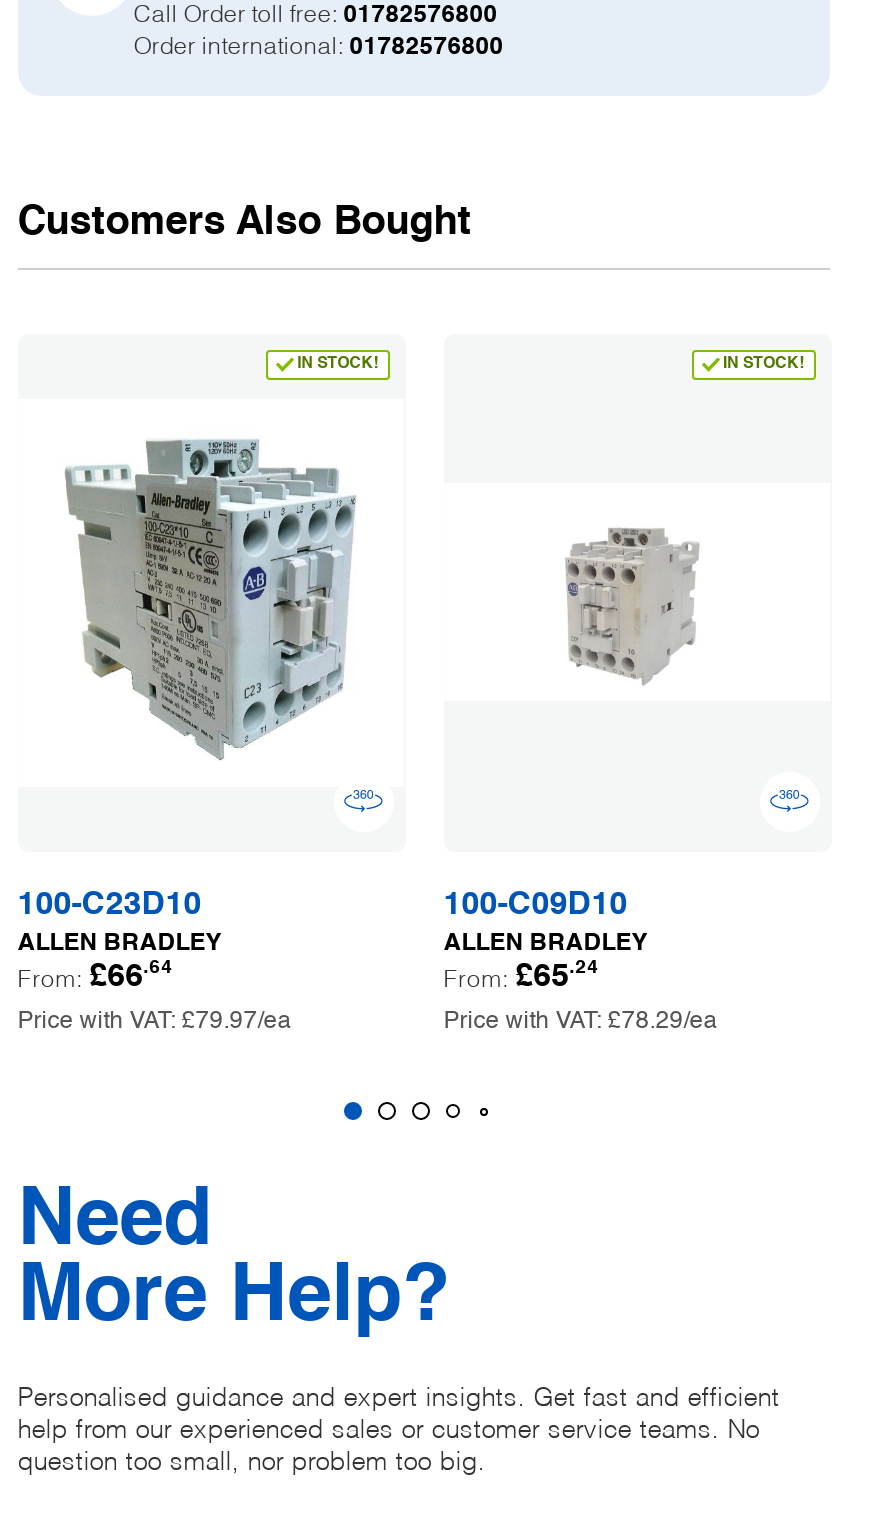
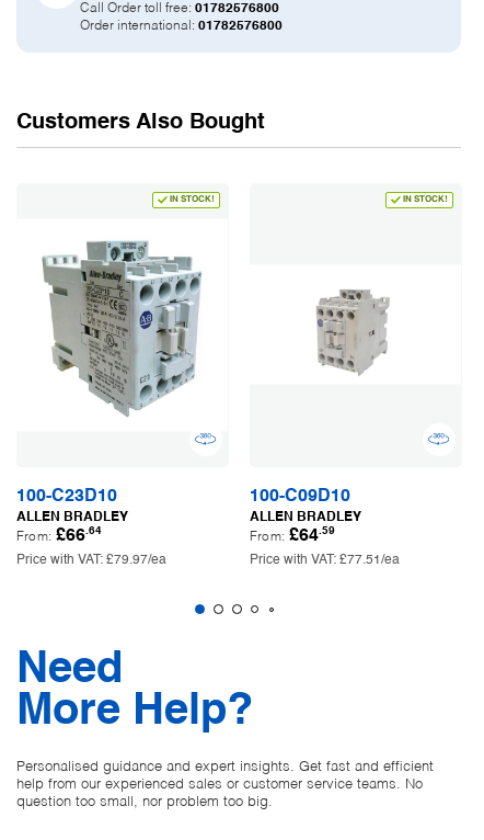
- From: £65.24
+ From: £64.59

- Price with VAT: £78.29/ea
+ Price with VAT: £77.51/ea
